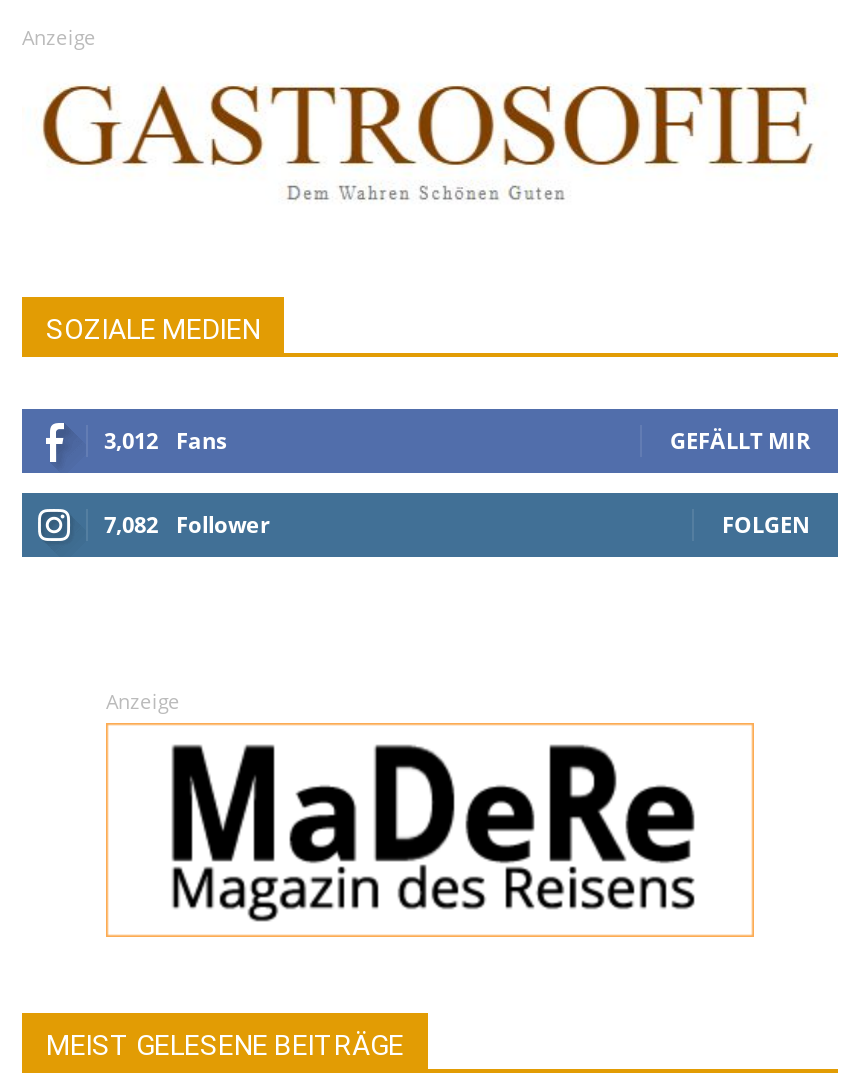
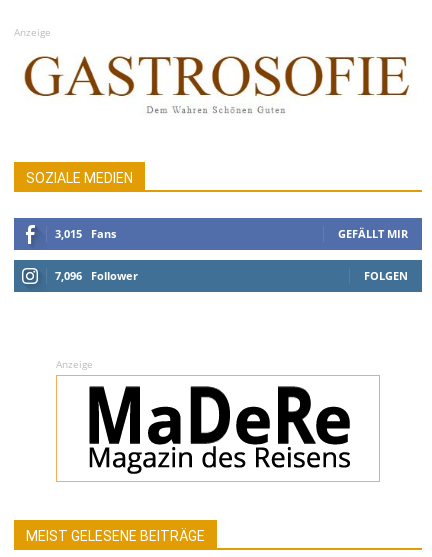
- 3,012 Fans
+ 3,015 Fans

- 7,082 Follower
+ 7,096 Follower
